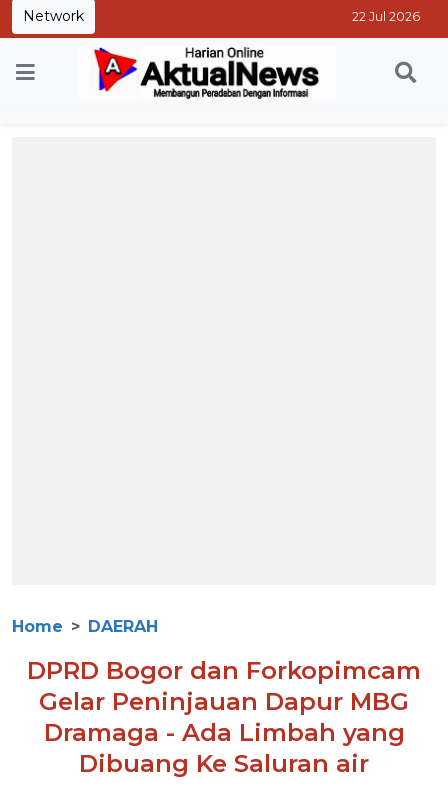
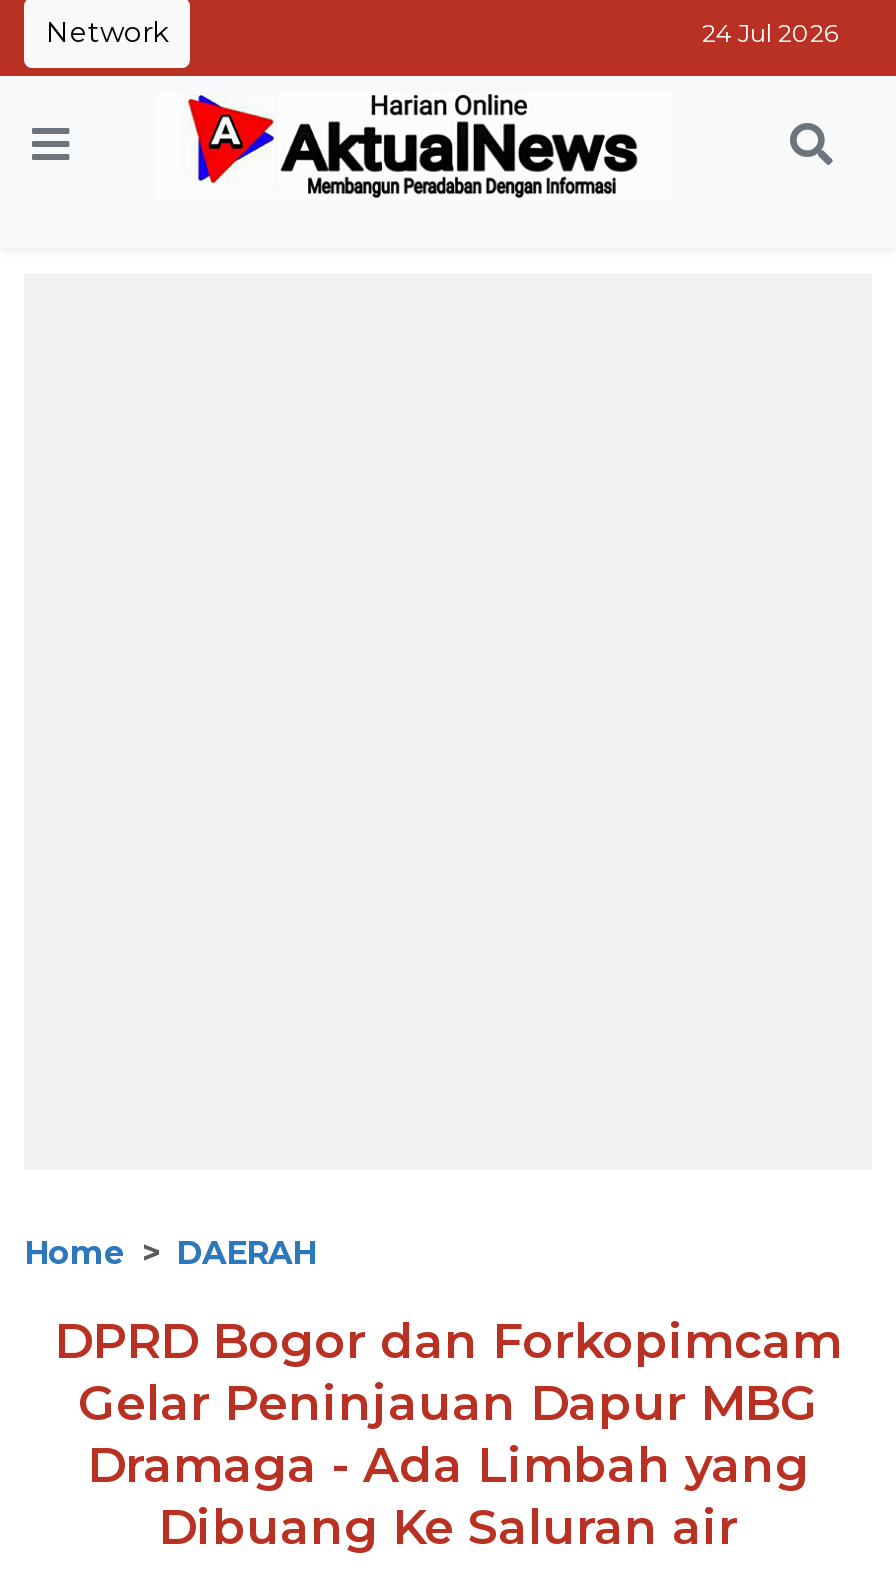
- 22 Jul 2026
+ 24 Jul 2026
